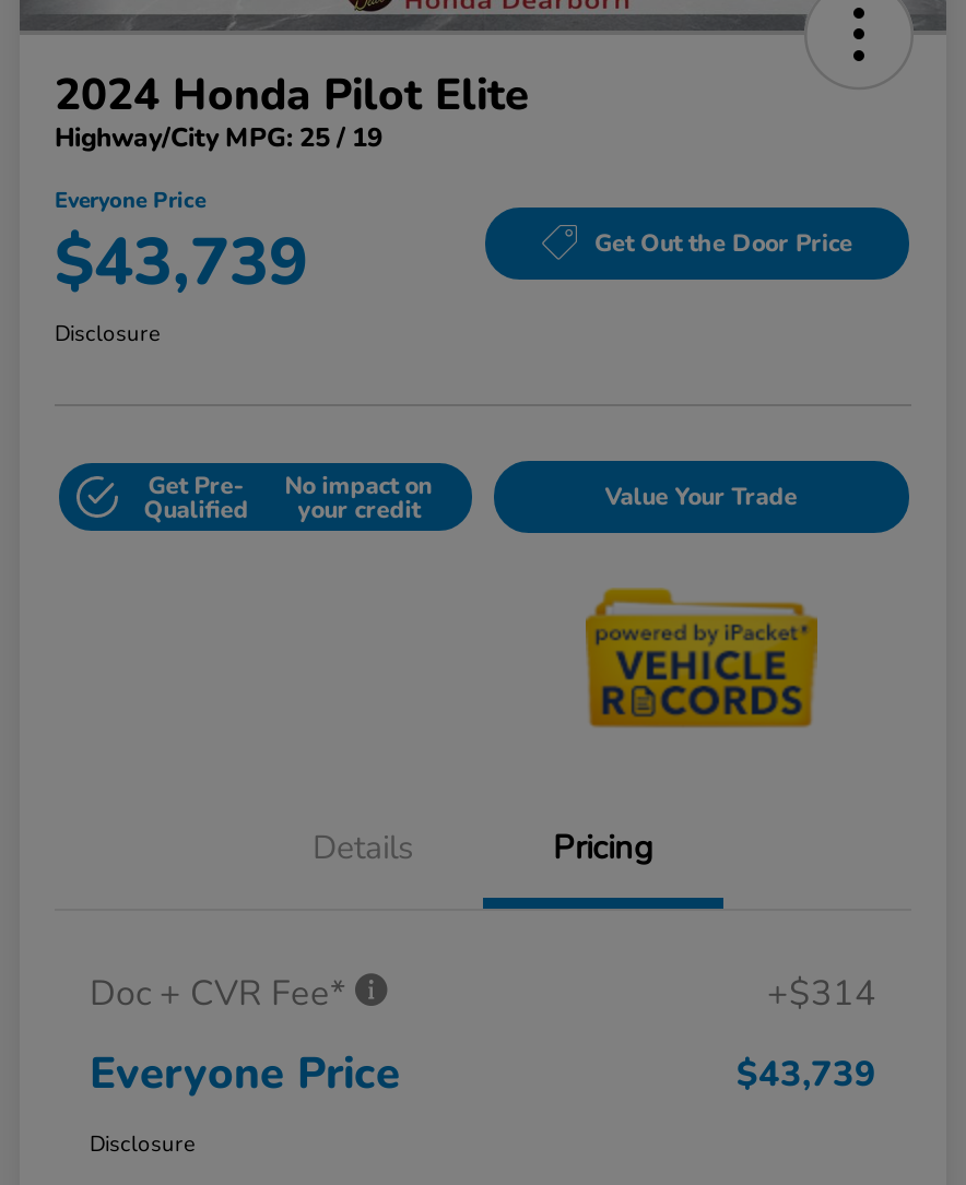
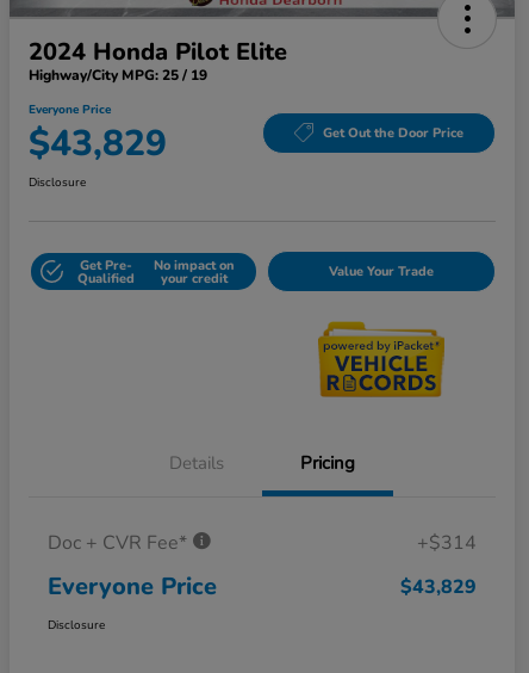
- $43,739
+ $43,829

- $43,739
+ $43,829
